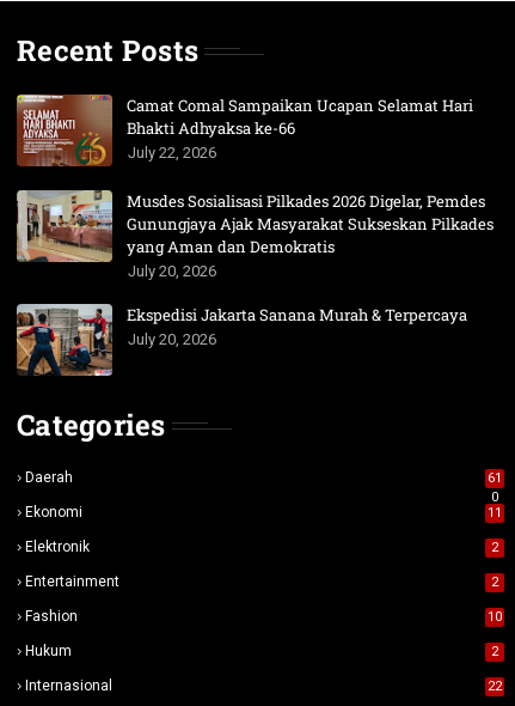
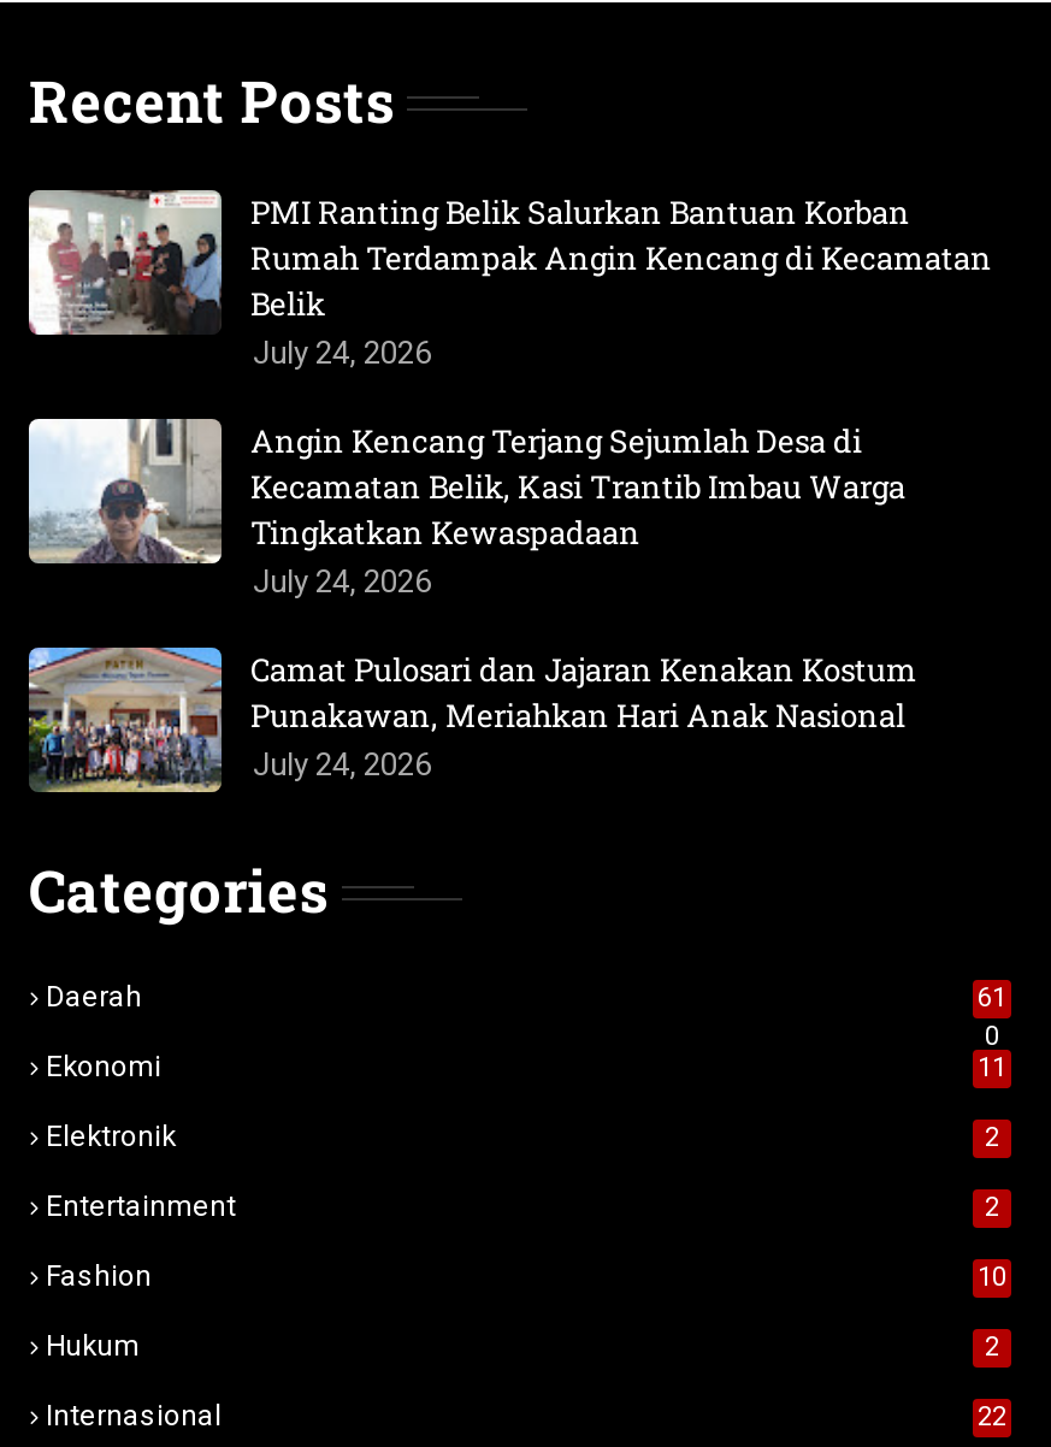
- [image]
- Camat Comal Sampaikan Ucapan Selamat Hari
- Bhakti Adhyaksa ke-66
- July 22, 2026
+ [image]
+ PMI Ranting Belik Salurkan Bantuan Korban
+ Rumah Terdampak Angin Kencang di Kecamatan
+ Belik
+ July 24, 2026

- [image]
- Musdes Sosialisasi Pilkades 2026 Digelar, Pemdes
- Gunungjaya Ajak Masyarakat Sukseskan Pilkades
- yang Aman dan Demokratis
- July 20, 2026
+ [image]
+ Angin Kencang Terjang Sejumlah Desa di
+ Kecamatan Belik, Kasi Trantib Imbau Warga
+ Tingkatkan Kewaspadaan
+ July 24, 2026

- [image]
- Ekspedisi Jakarta Sanana Murah & Terpercaya
- July 20, 2026
+ [image]
+ Camat Pulosari dan Jajaran Kenakan Kostum
+ Punakawan, Meriahkan Hari Anak Nasional
+ July 24, 2026
